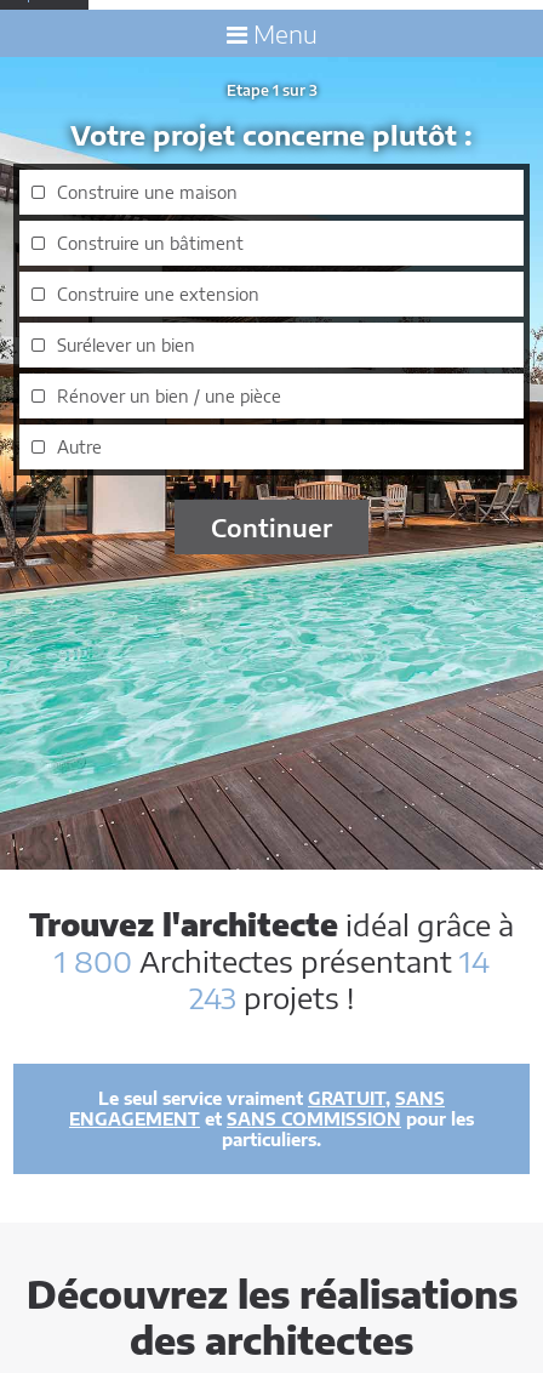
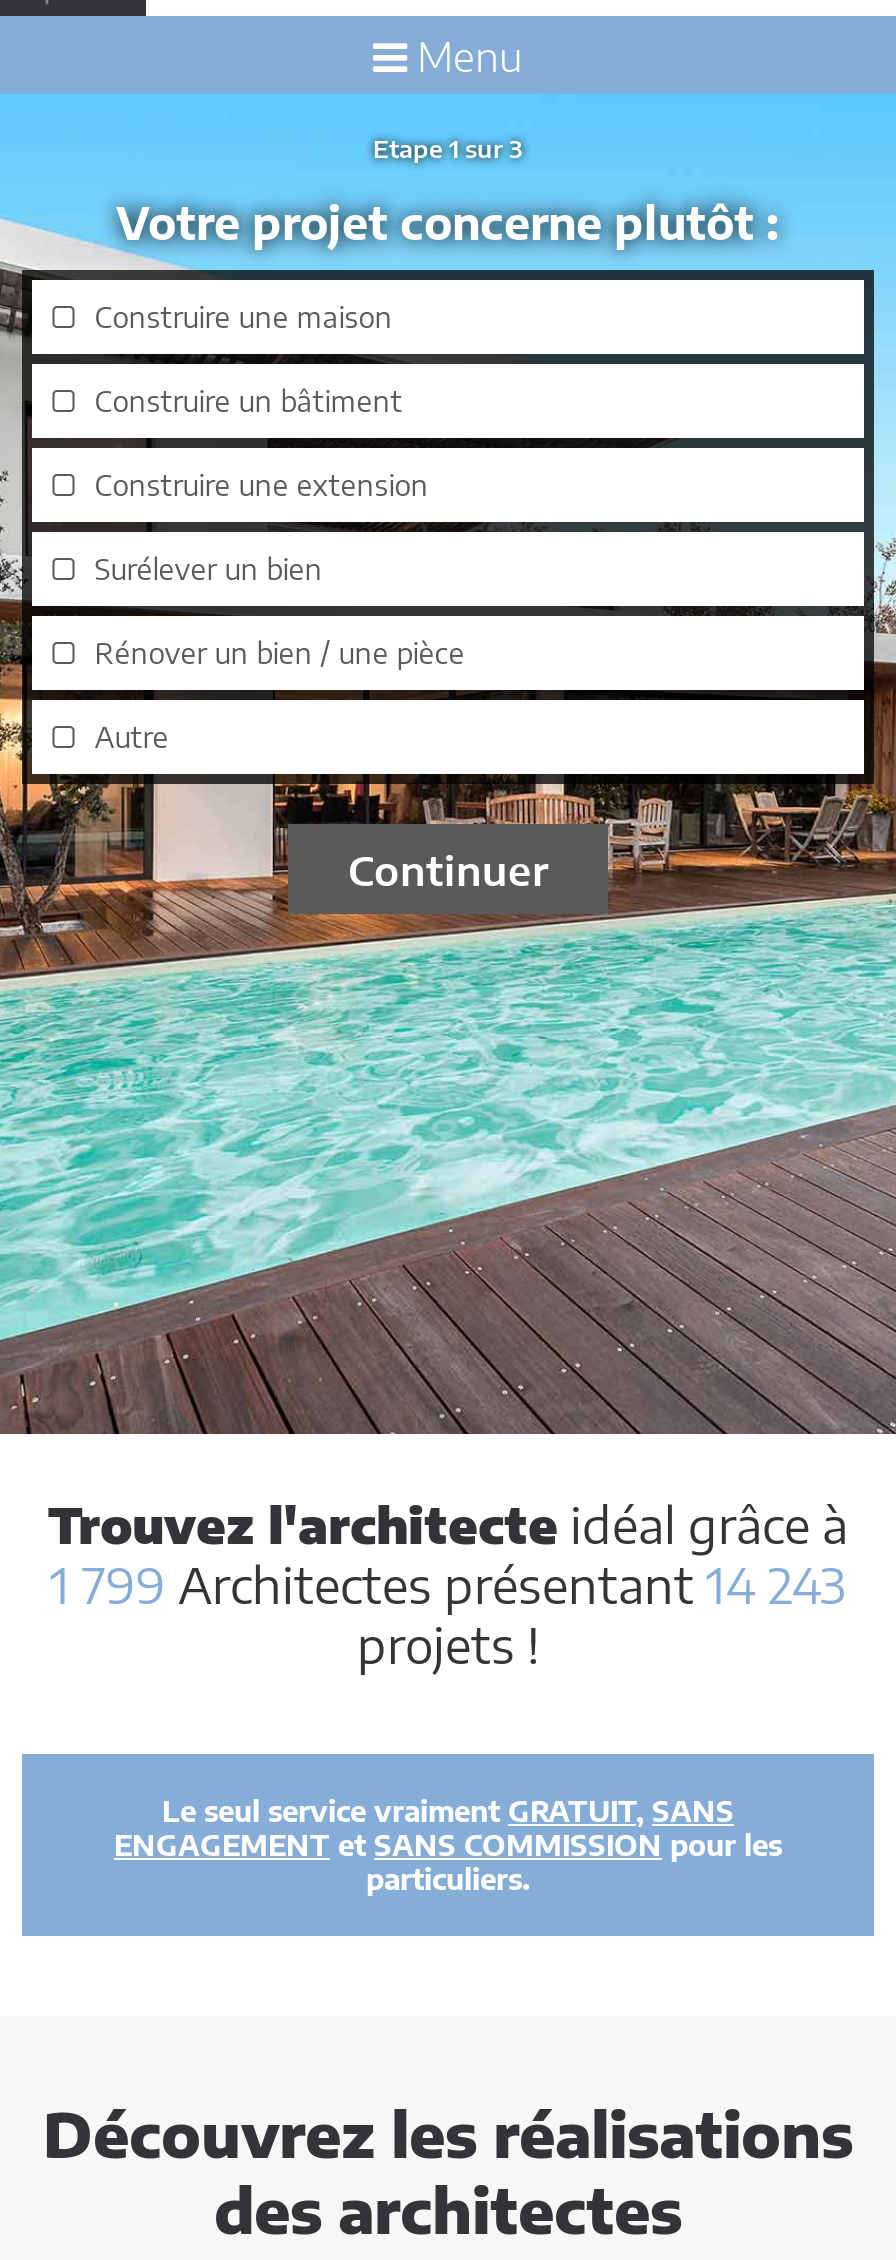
- 1 800 Architectes présentant 14
- 243 projets !
+ 1 799 Architectes présentant14 243
+ projets !
